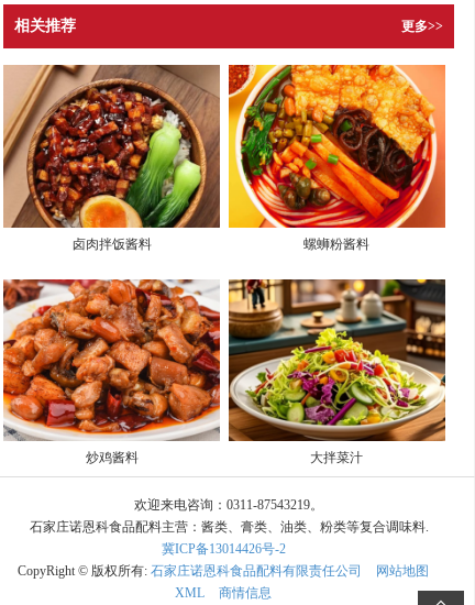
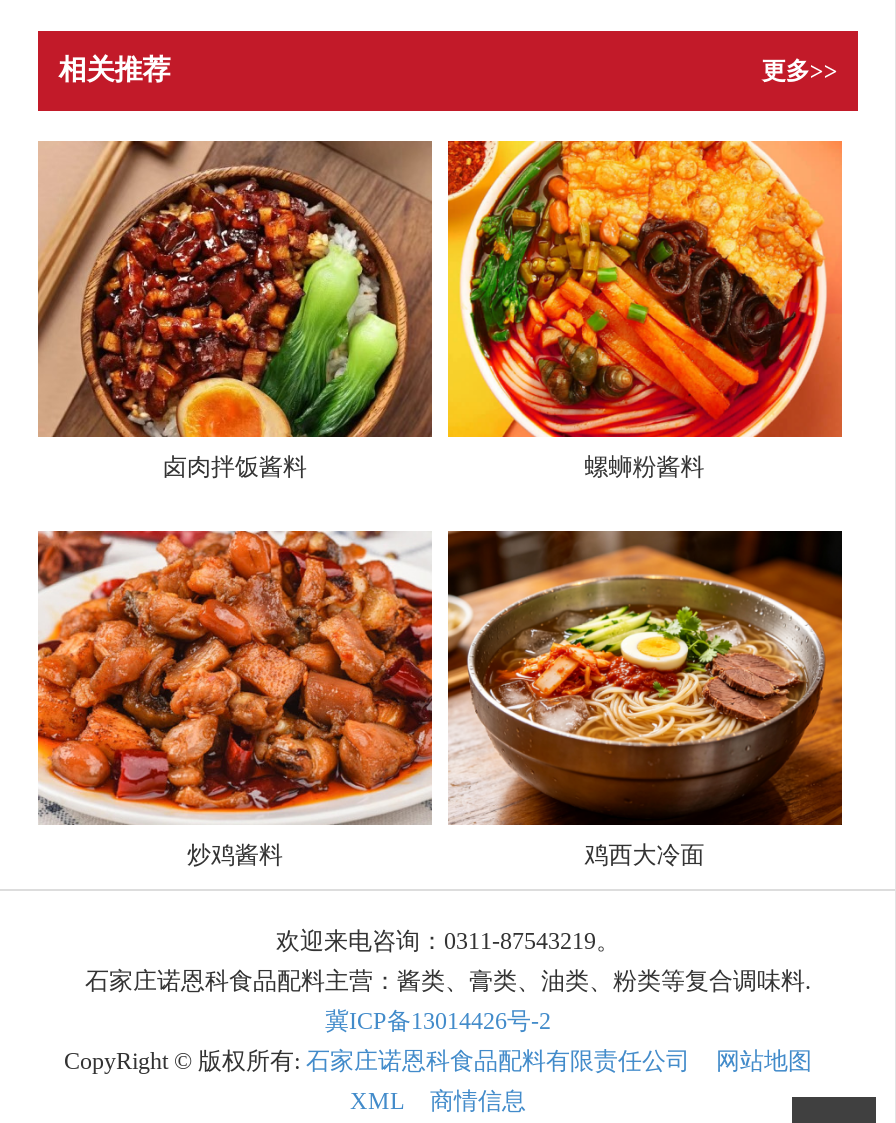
- [image]
- 大拌菜汁
+ [image]
+ 鸡西大冷面
